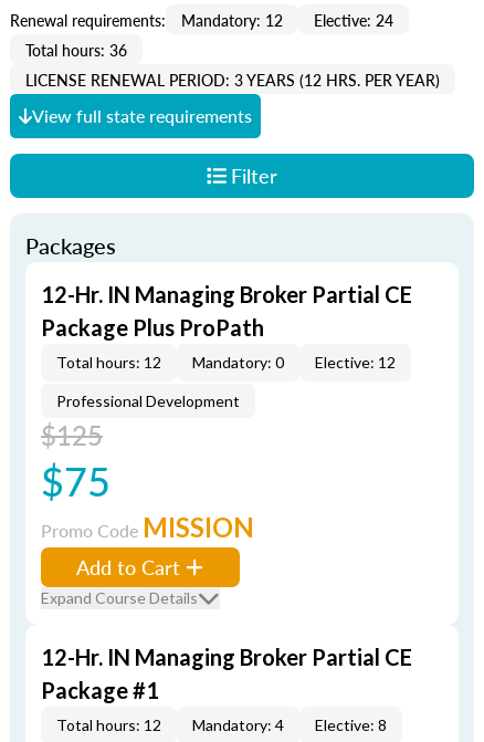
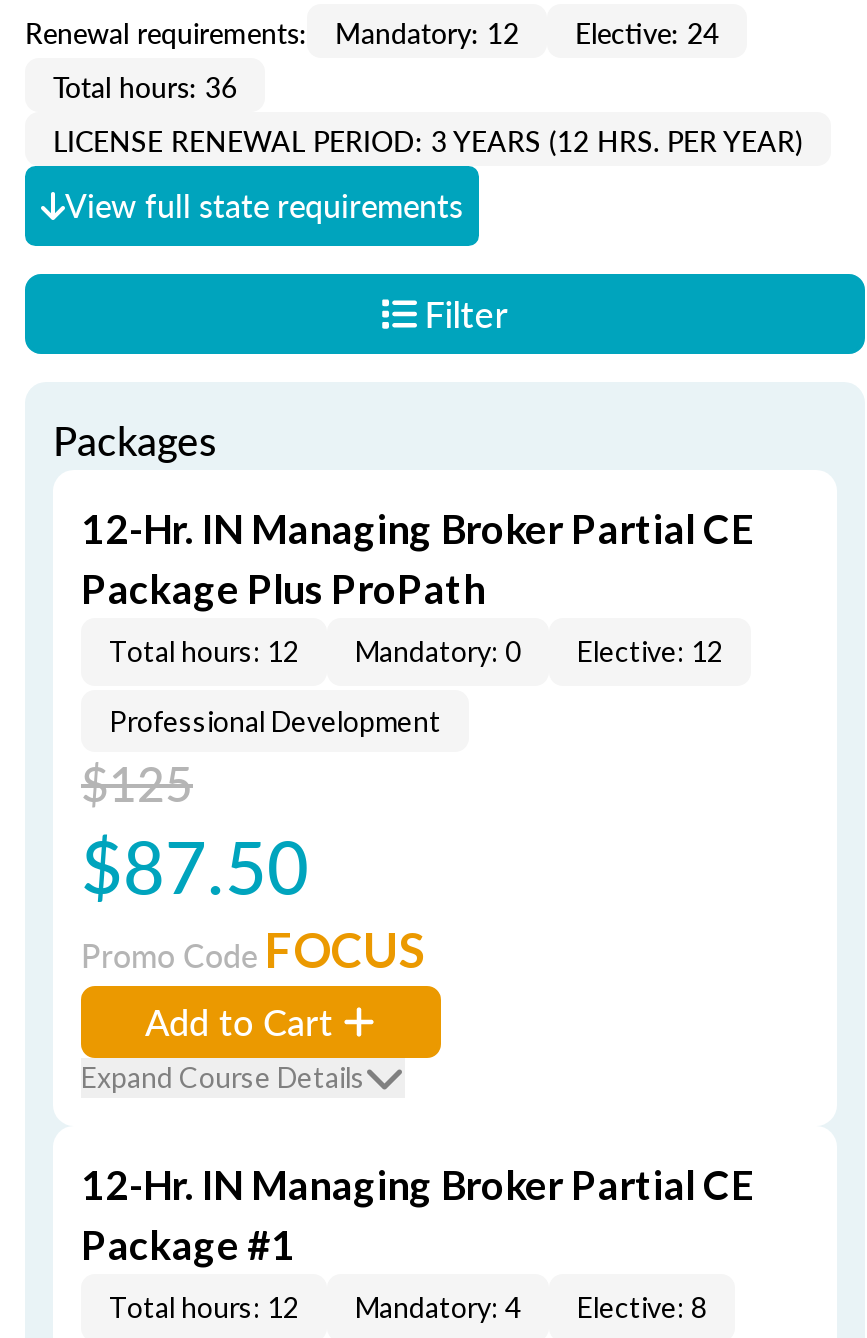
- $75
+ $87.50

- Promo Code MISSION
+ Promo Code FOCUS
